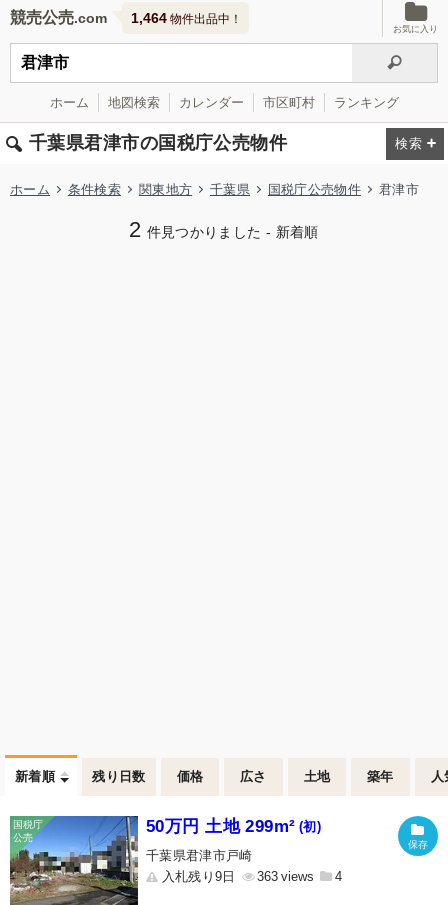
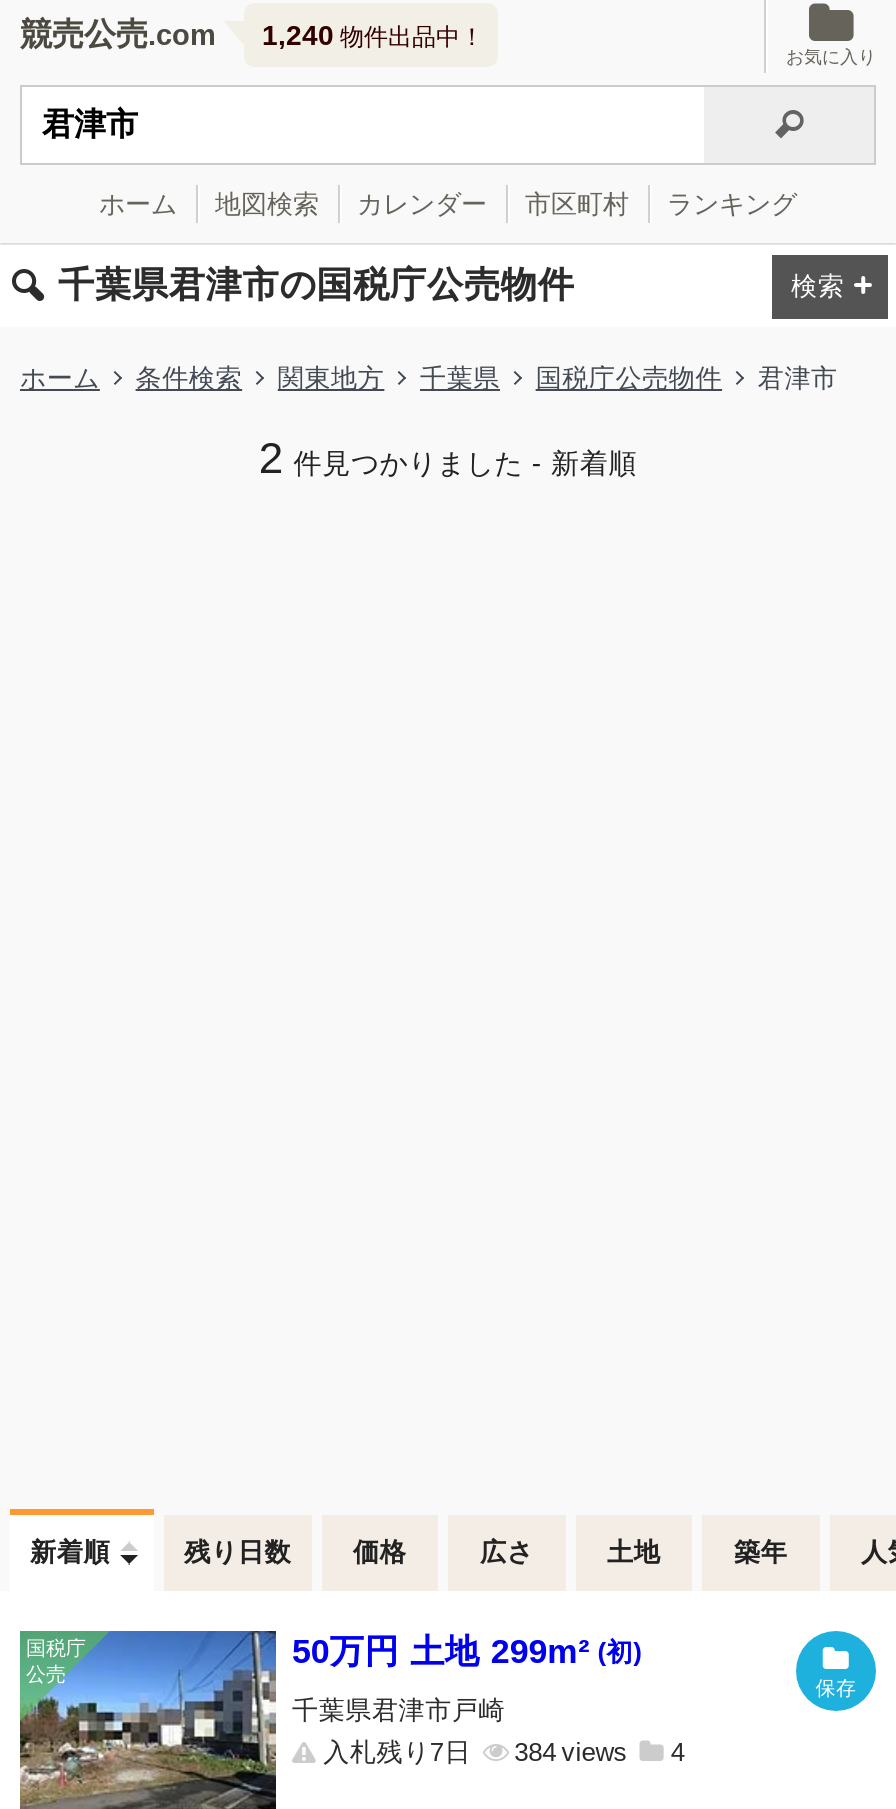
- 1,464物件出品中！
+ 1,240物件出品中！

- 入札残り9日
+ 入札残り7日

- 363
+ 384
